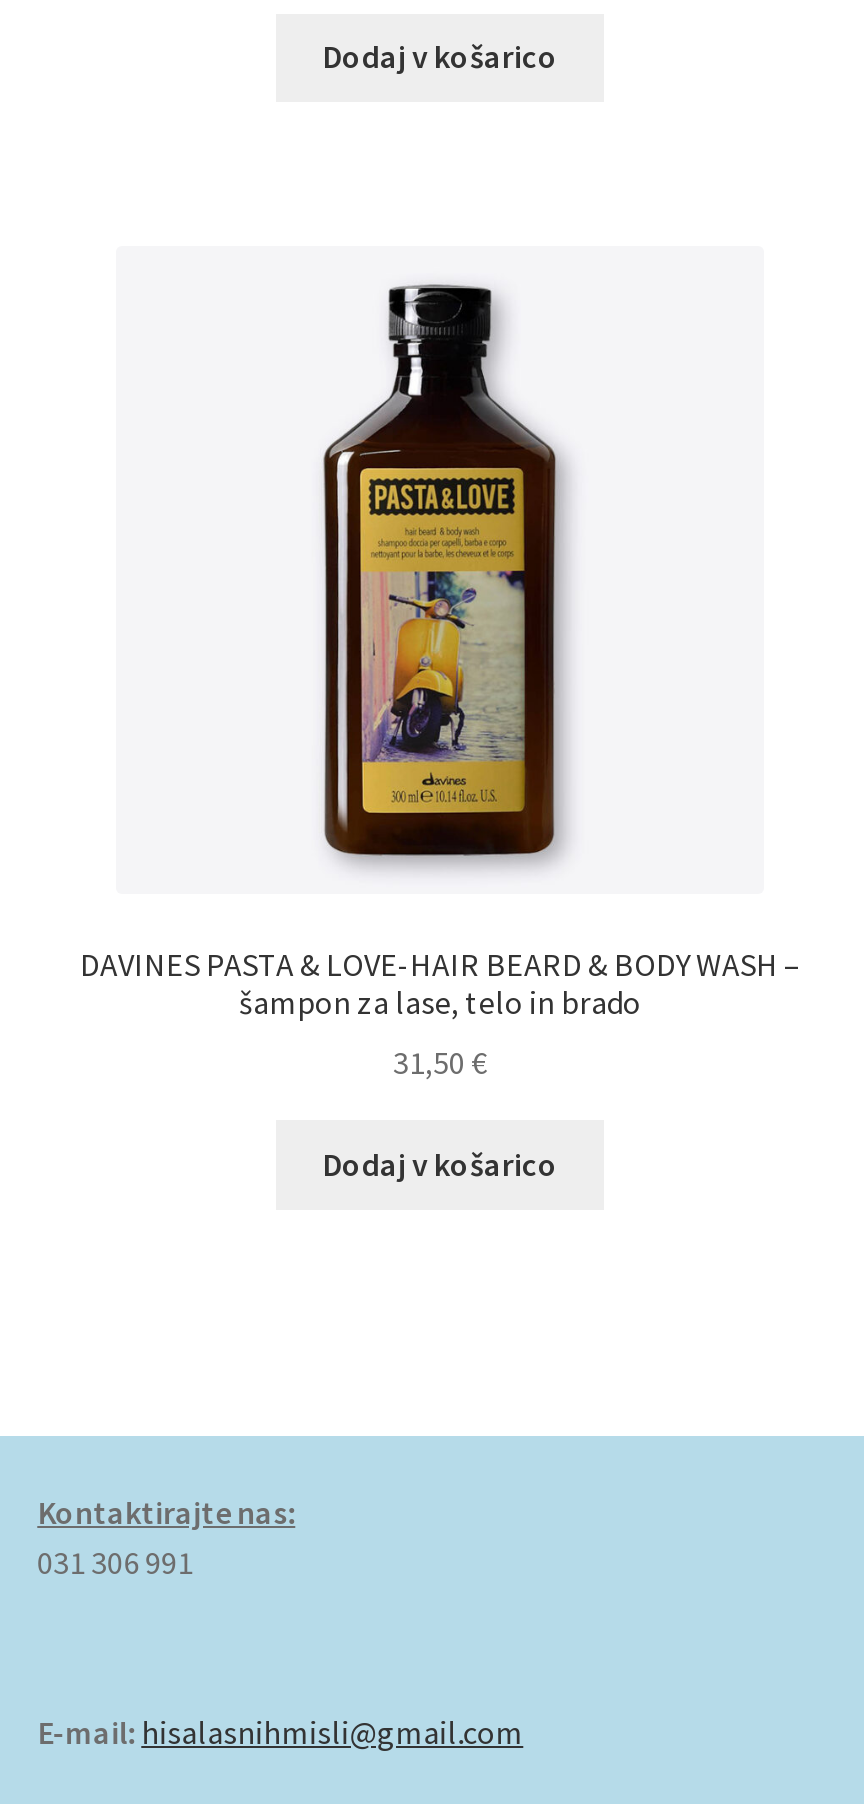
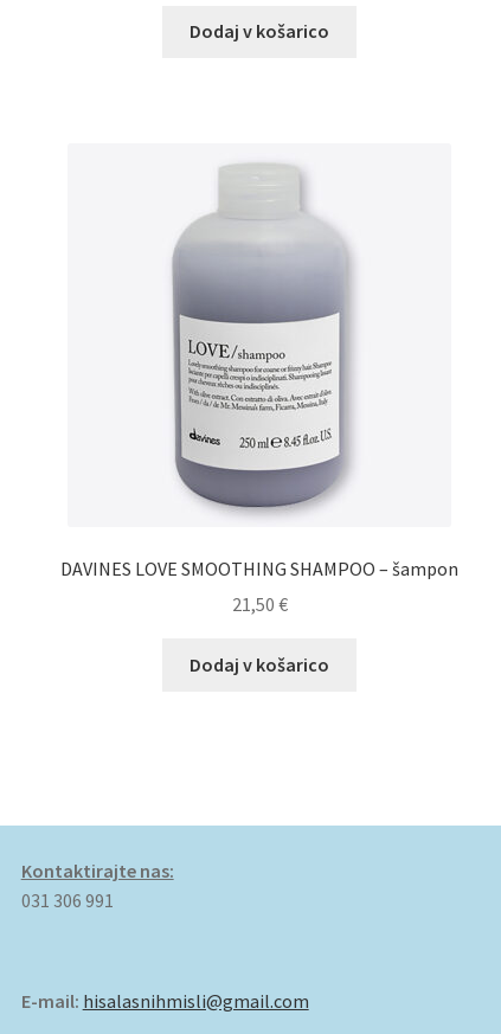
- [image]
+ [image]

- DAVINES PASTA & LOVE-HAIR BEARD & BODY WASH –
- šampon za lase, telo in brado
+ DAVINES LOVE SMOOTHING SHAMPOO – šampon

- 31,50 €
+ 21,50 €
